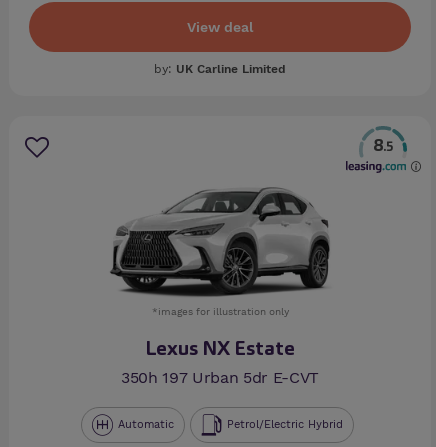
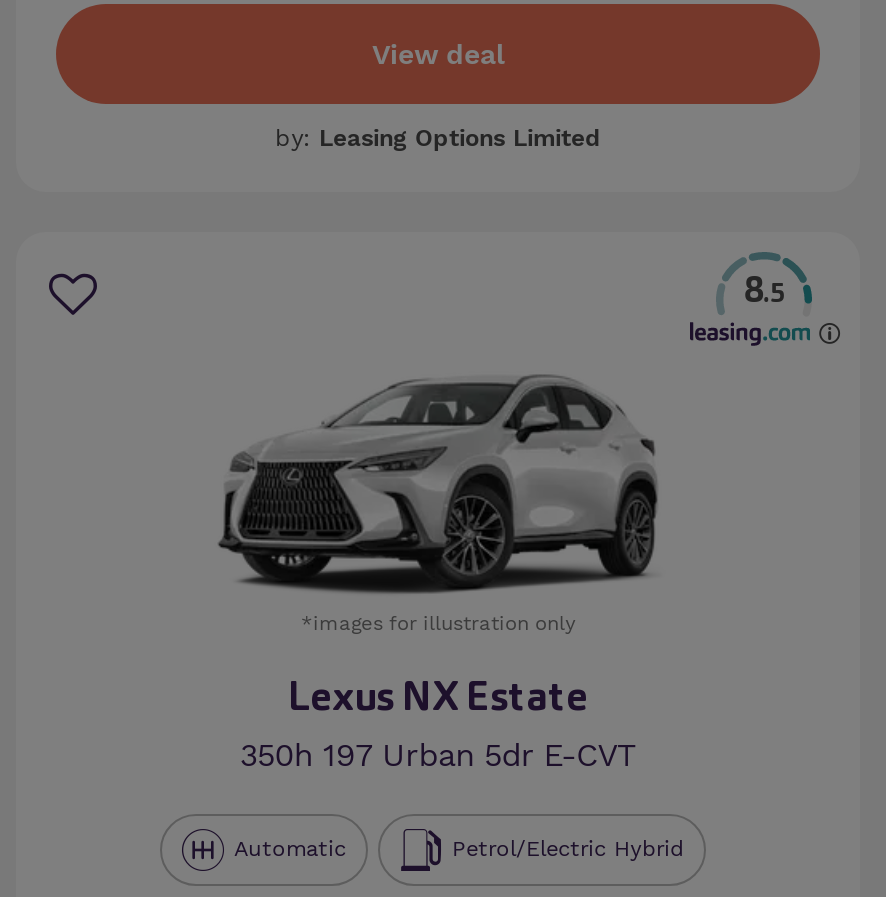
- by: UK Carline Limited
+ by: Leasing Options Limited
